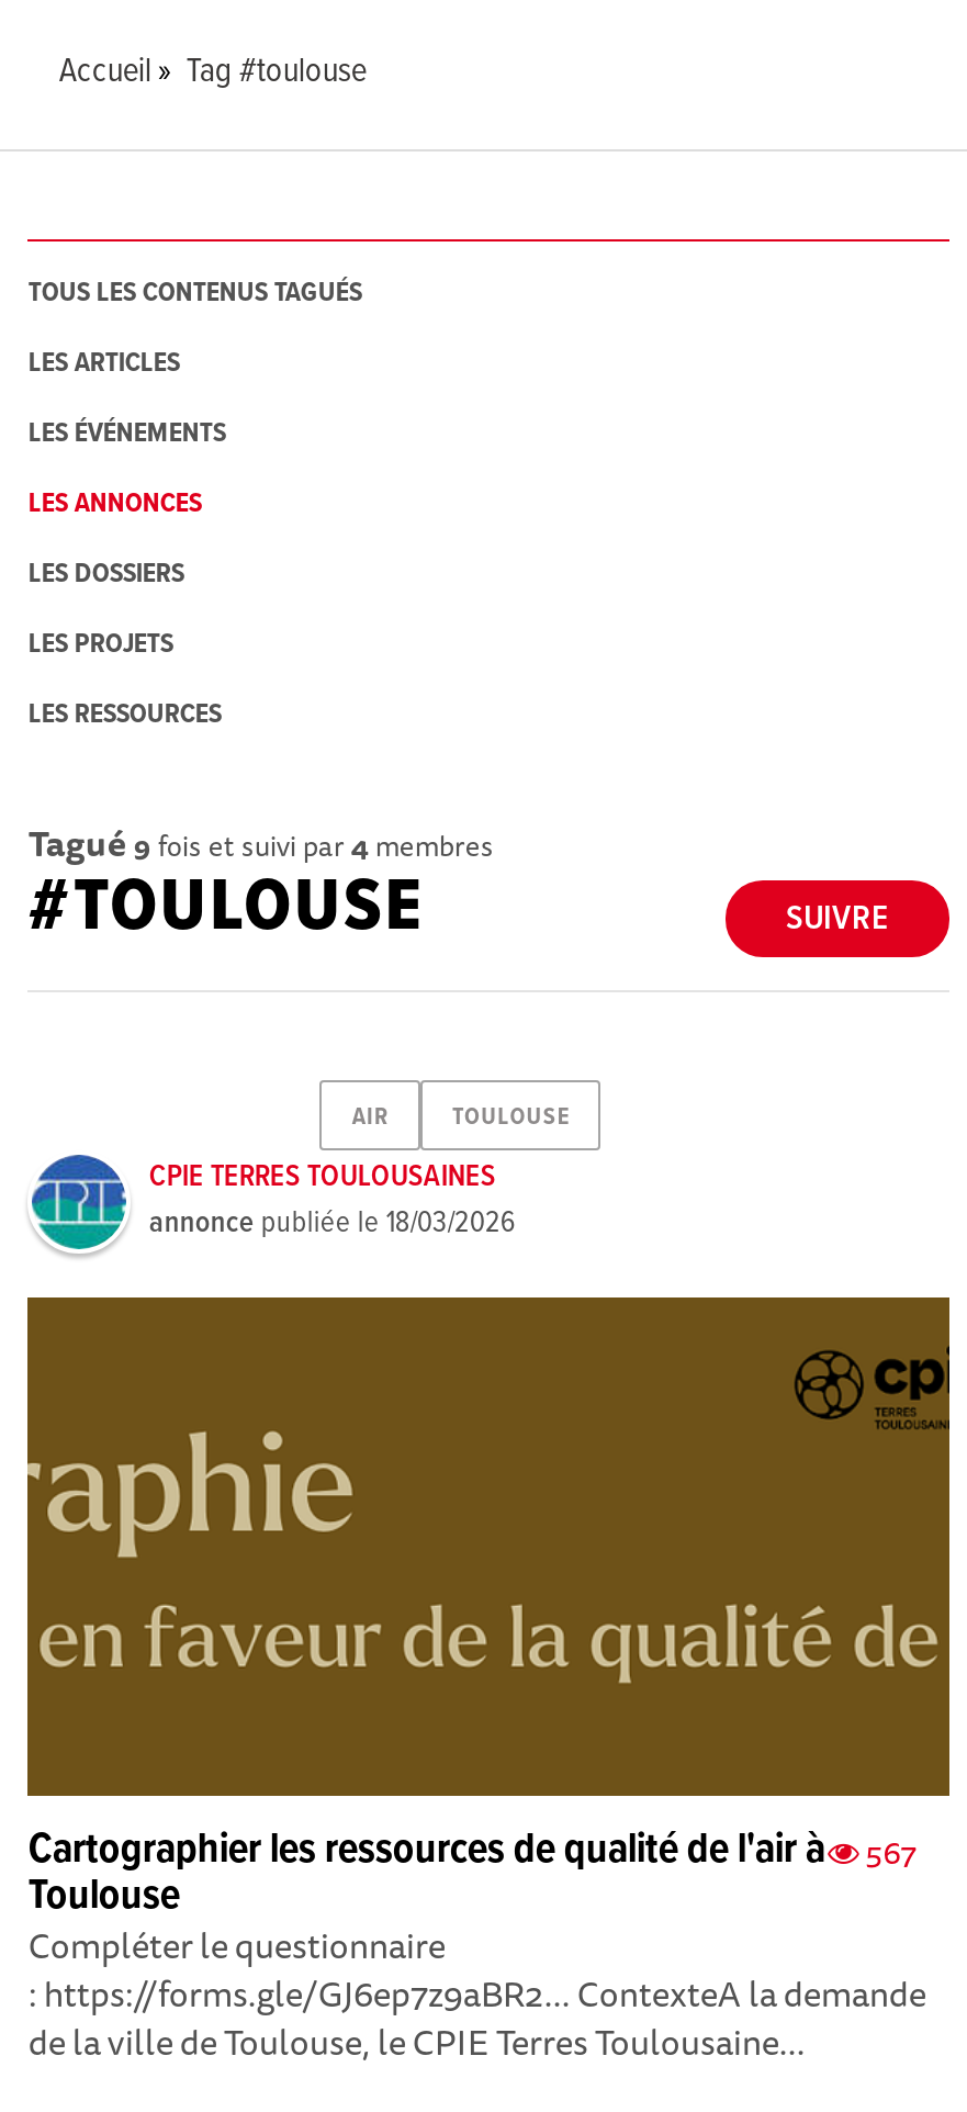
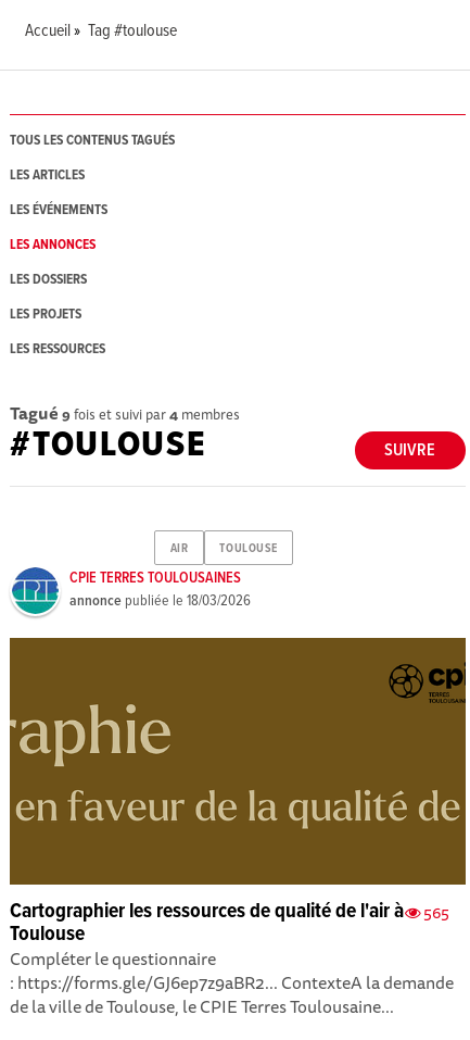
- Cartographier les ressources de qualité de l'air à 567
+ Cartographier les ressources de qualité de l'air à 565
